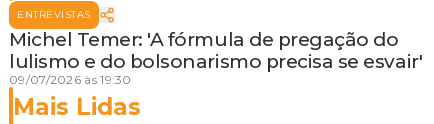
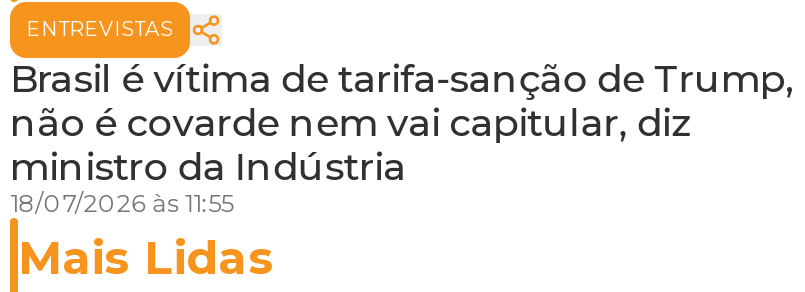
- Michel Temer: 'A fórmula de pregação do
- lulismo e do bolsonarismo precisa se esvair'
- 09/07/2026 às 19:30
+ Brasil é vítima de tarifa-sanção de Trump,
+ não é covarde nem vai capitular, diz
+ ministro da Indústria
+ 18/07/2026 às 11:55
